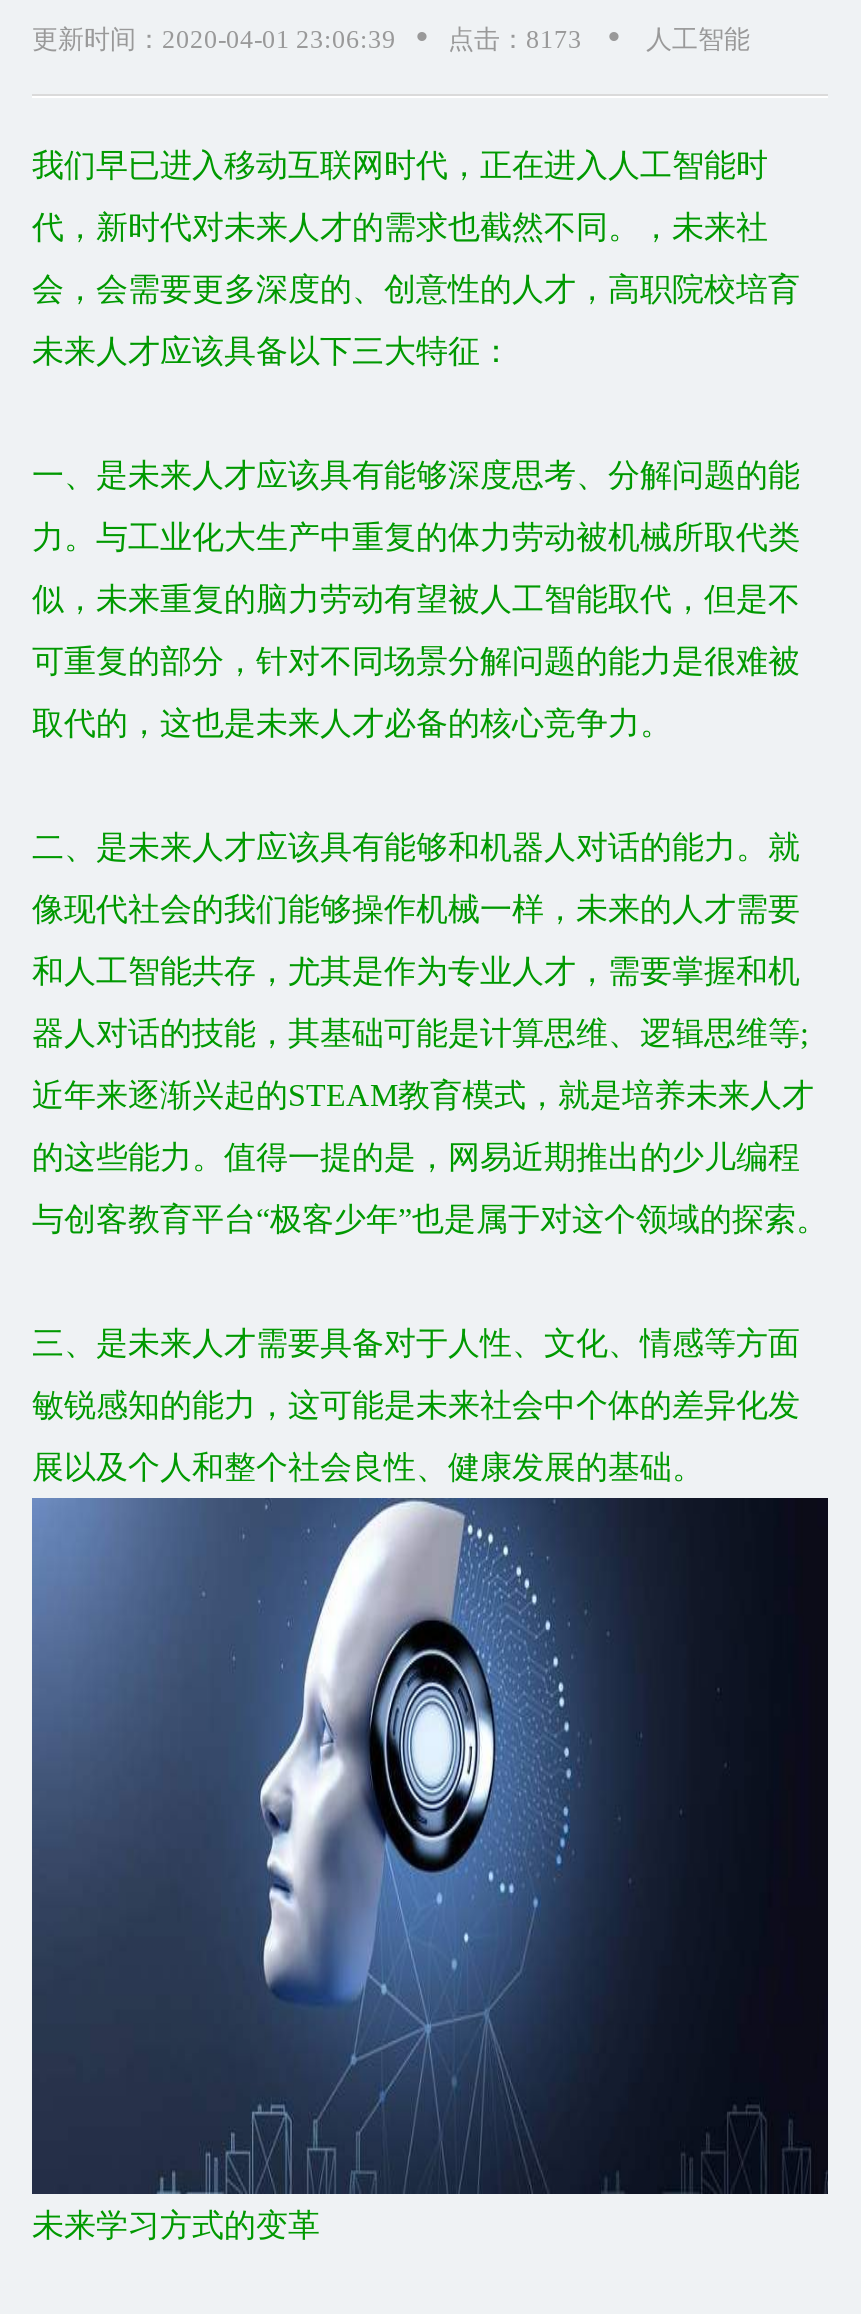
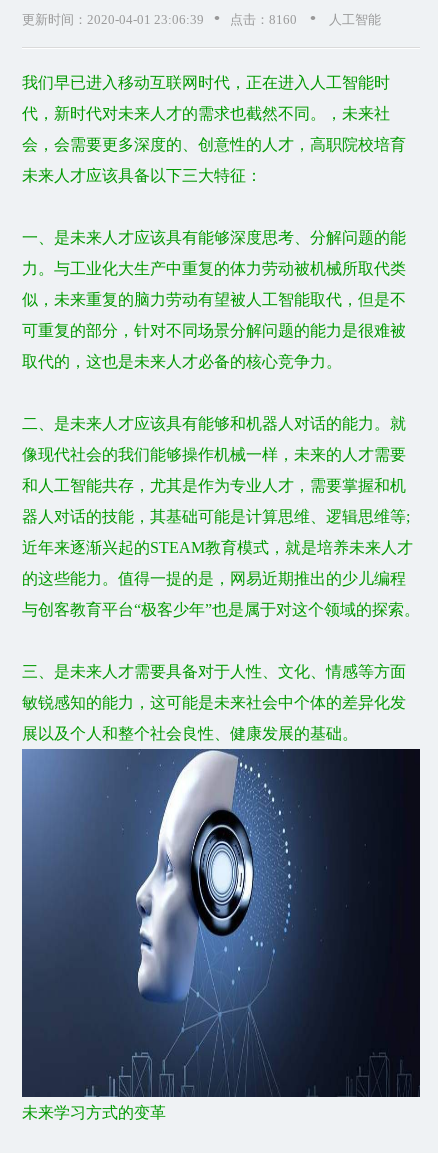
- 点击：8173
+ 点击：8160
